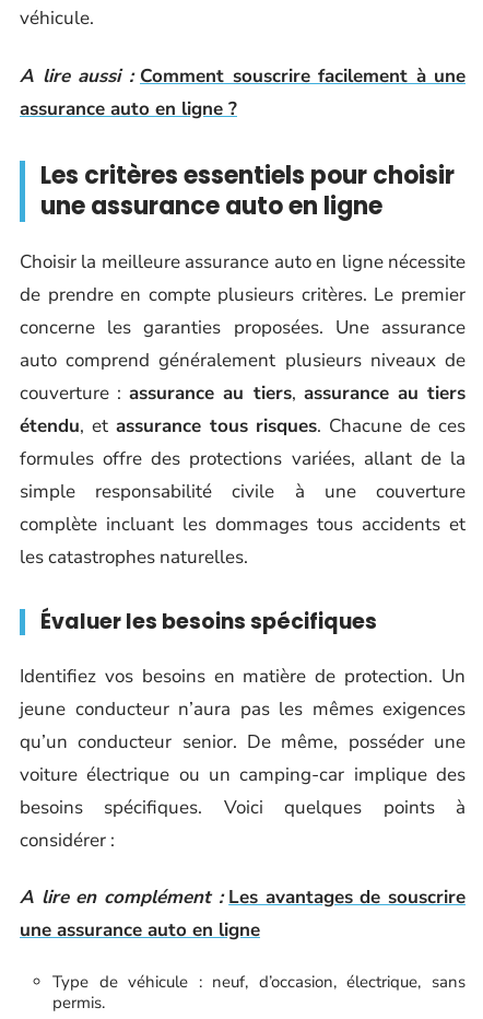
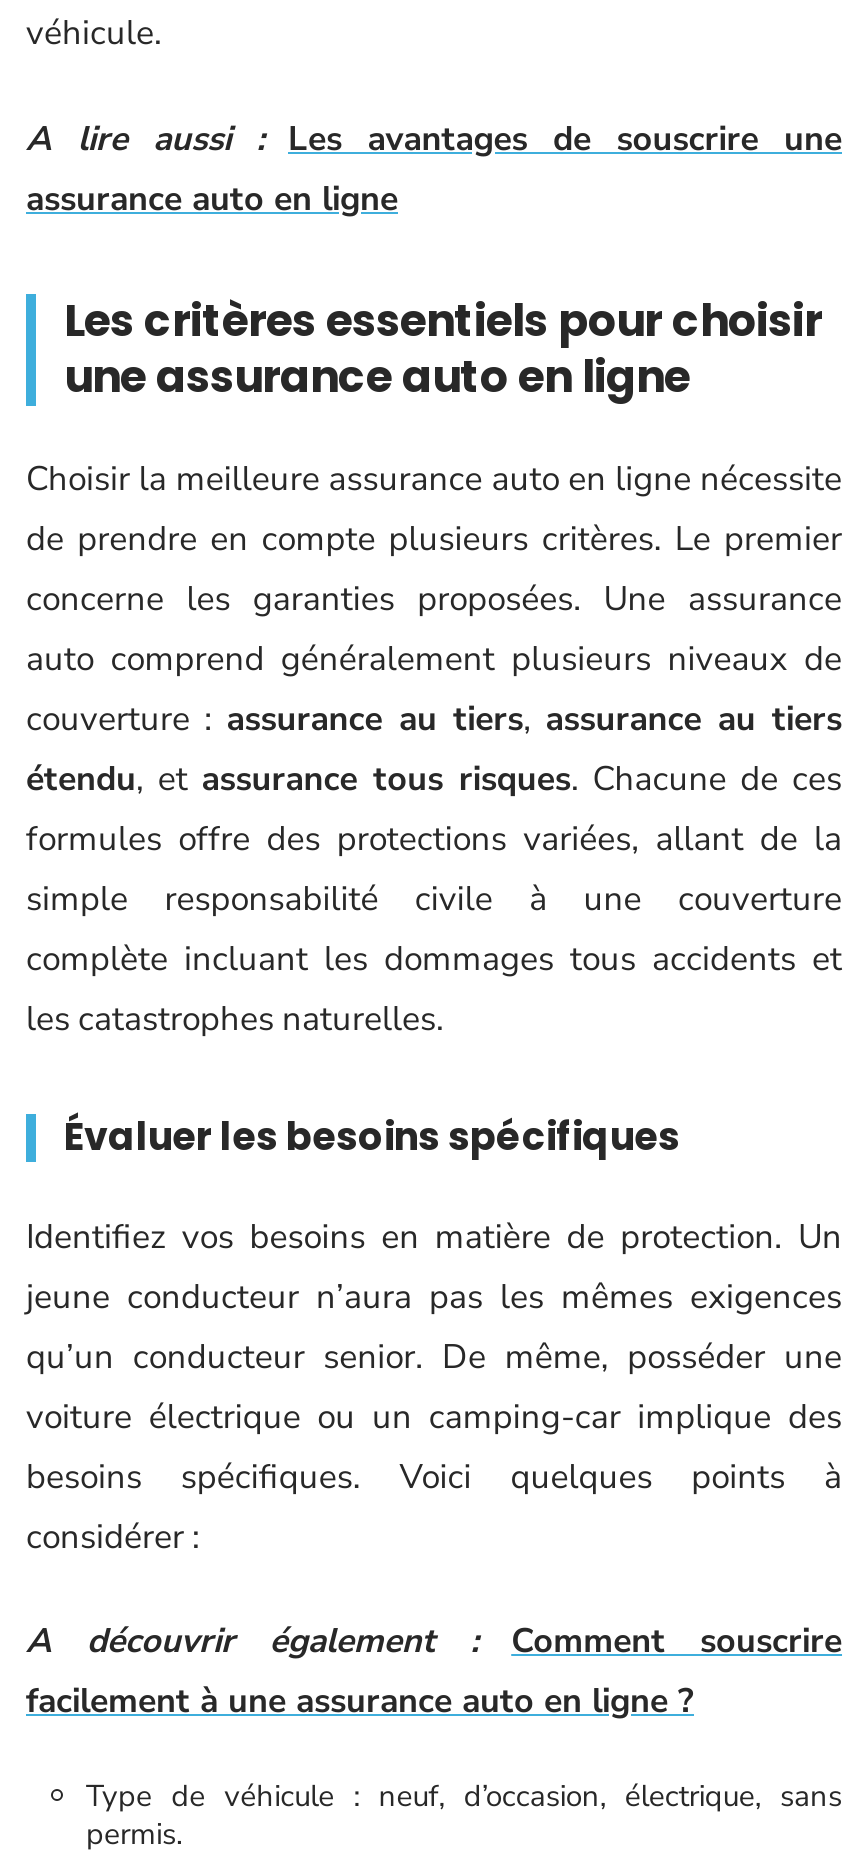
- A lire aussi : Comment souscrire facilement à une
- assurance auto en ligne ?
+ A lire aussi : Les avantages de souscrire une
+ assurance auto en ligne

- A lire en complément : Les avantages de souscrire
- une assurance auto en ligne
+ A découvrir également :
+ Comment souscrire
+ facilement à une assurance auto en ligne ?
